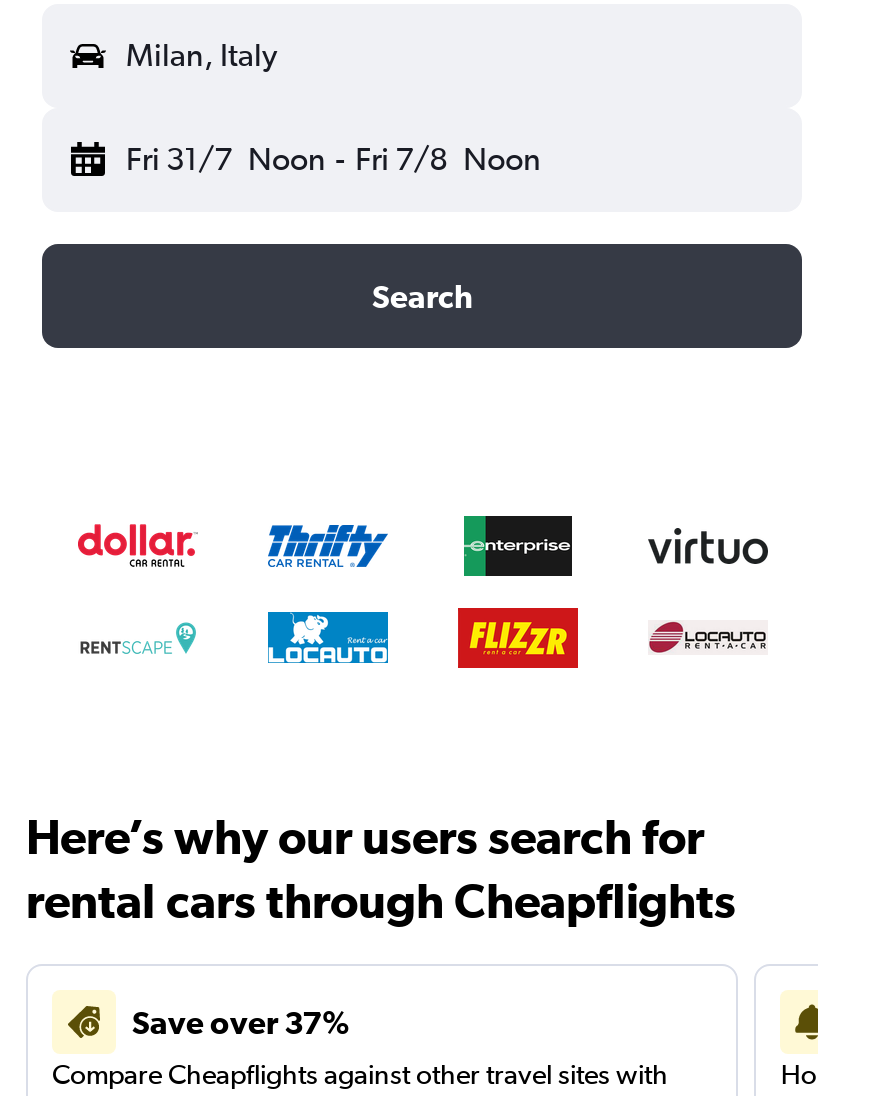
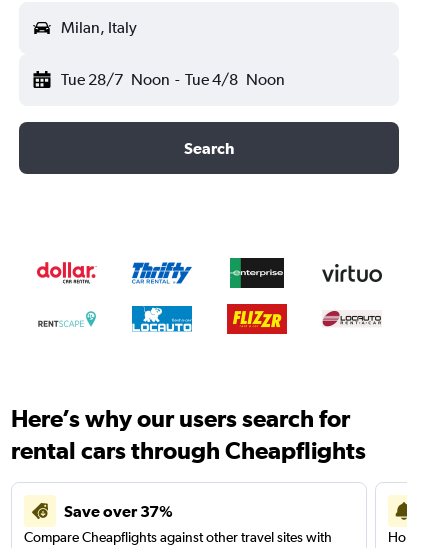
- Fri 31/7 Noon - Fri 7/8 Noon
+ Tue 28/7 Noon - Tue 4/8 Noon
